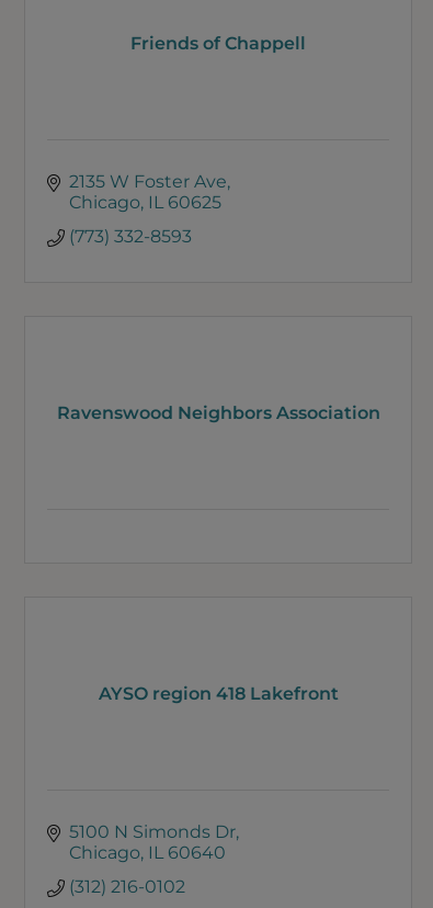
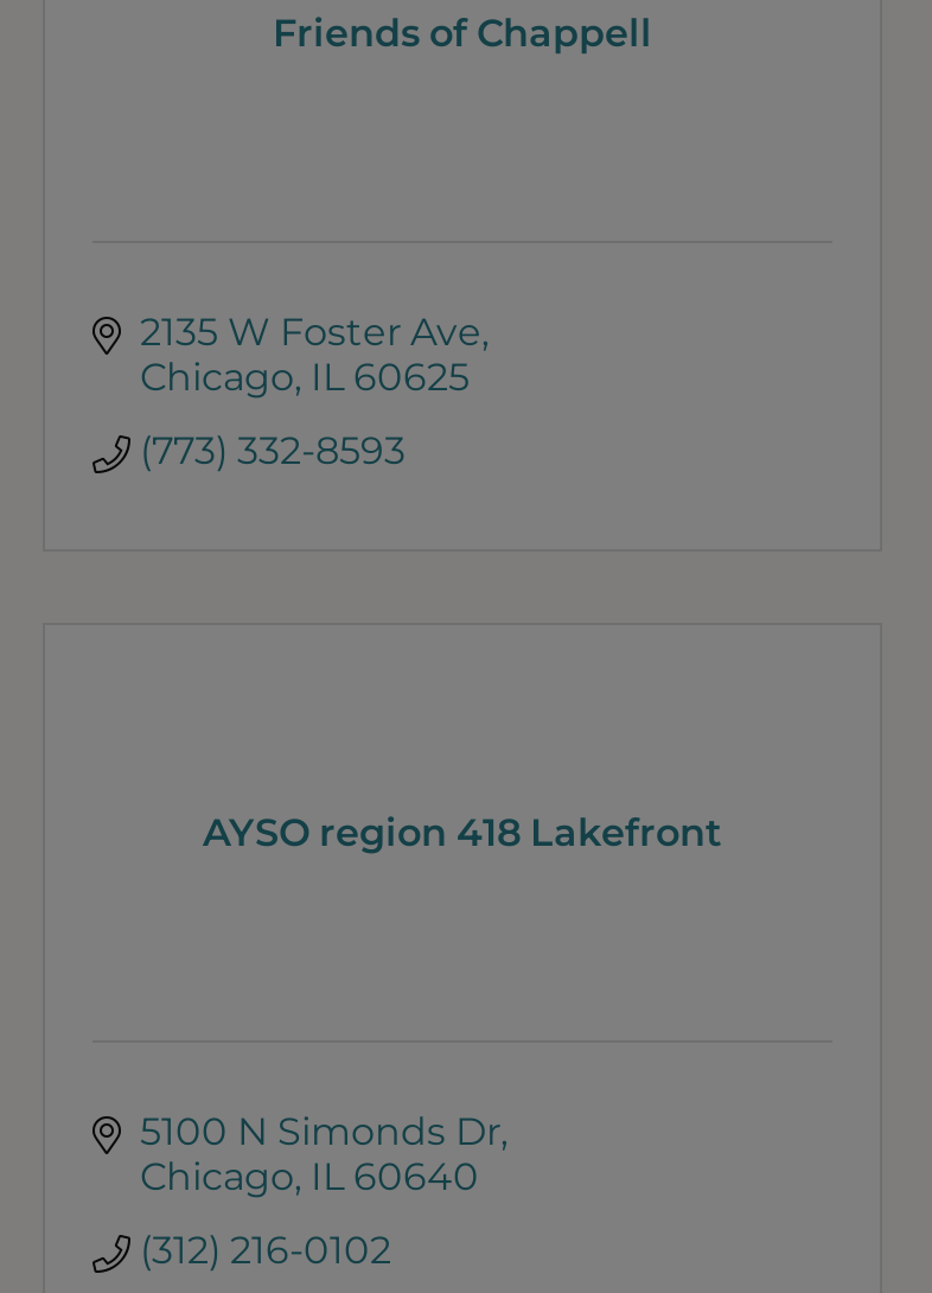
- Ravenswood Neighbors Association
